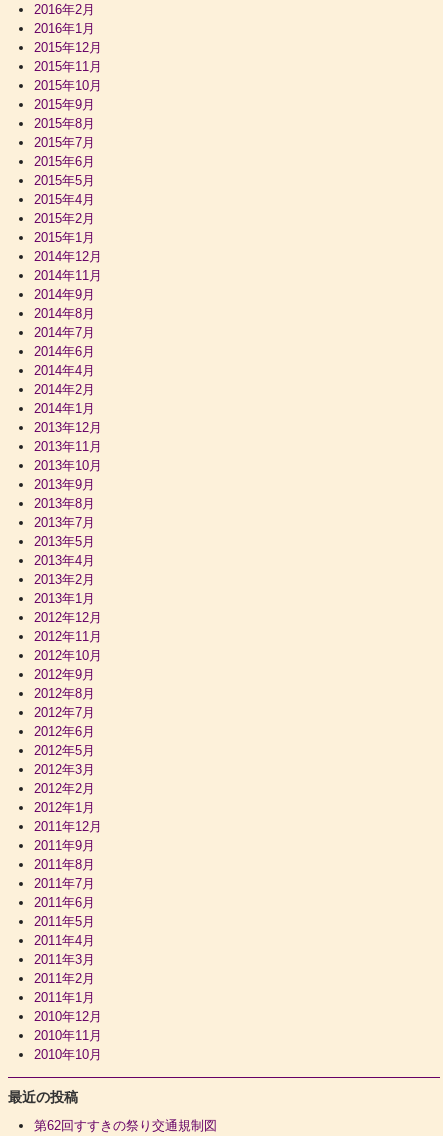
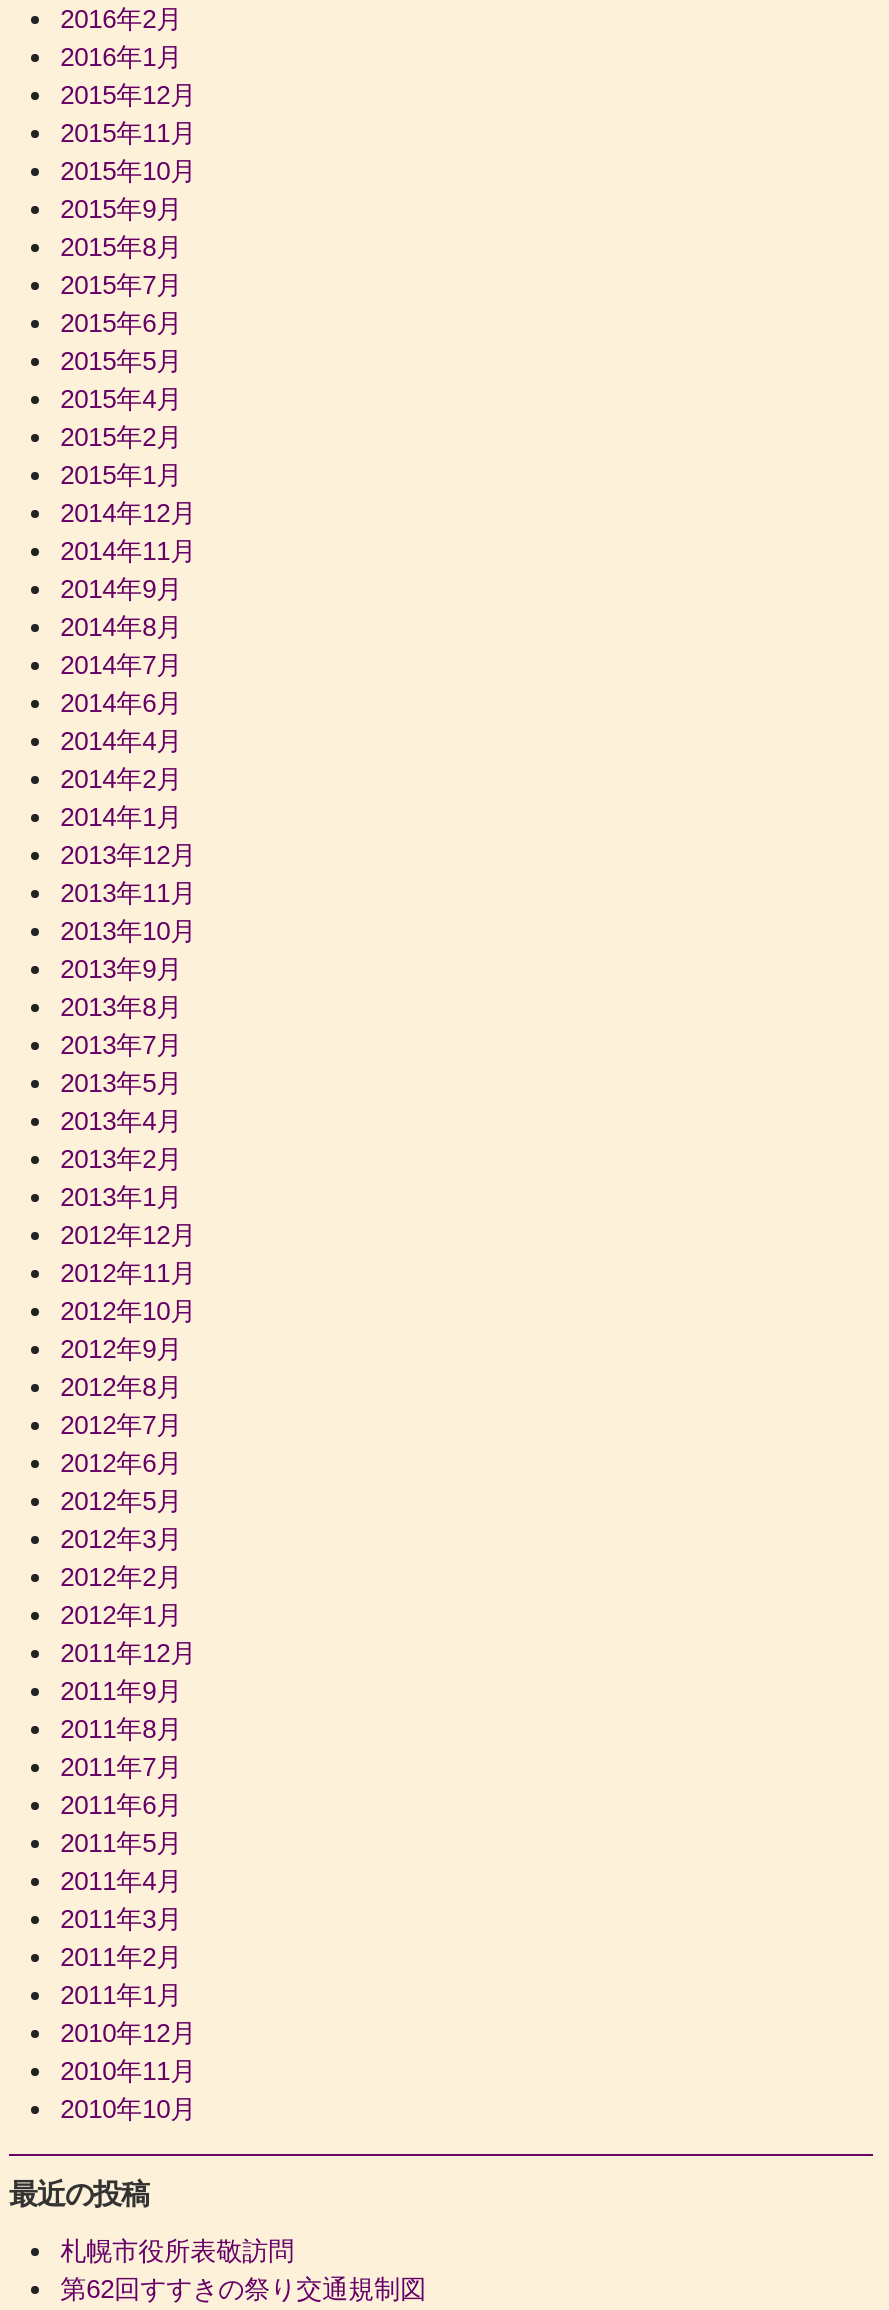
+ 札幌市役所表敬訪問
